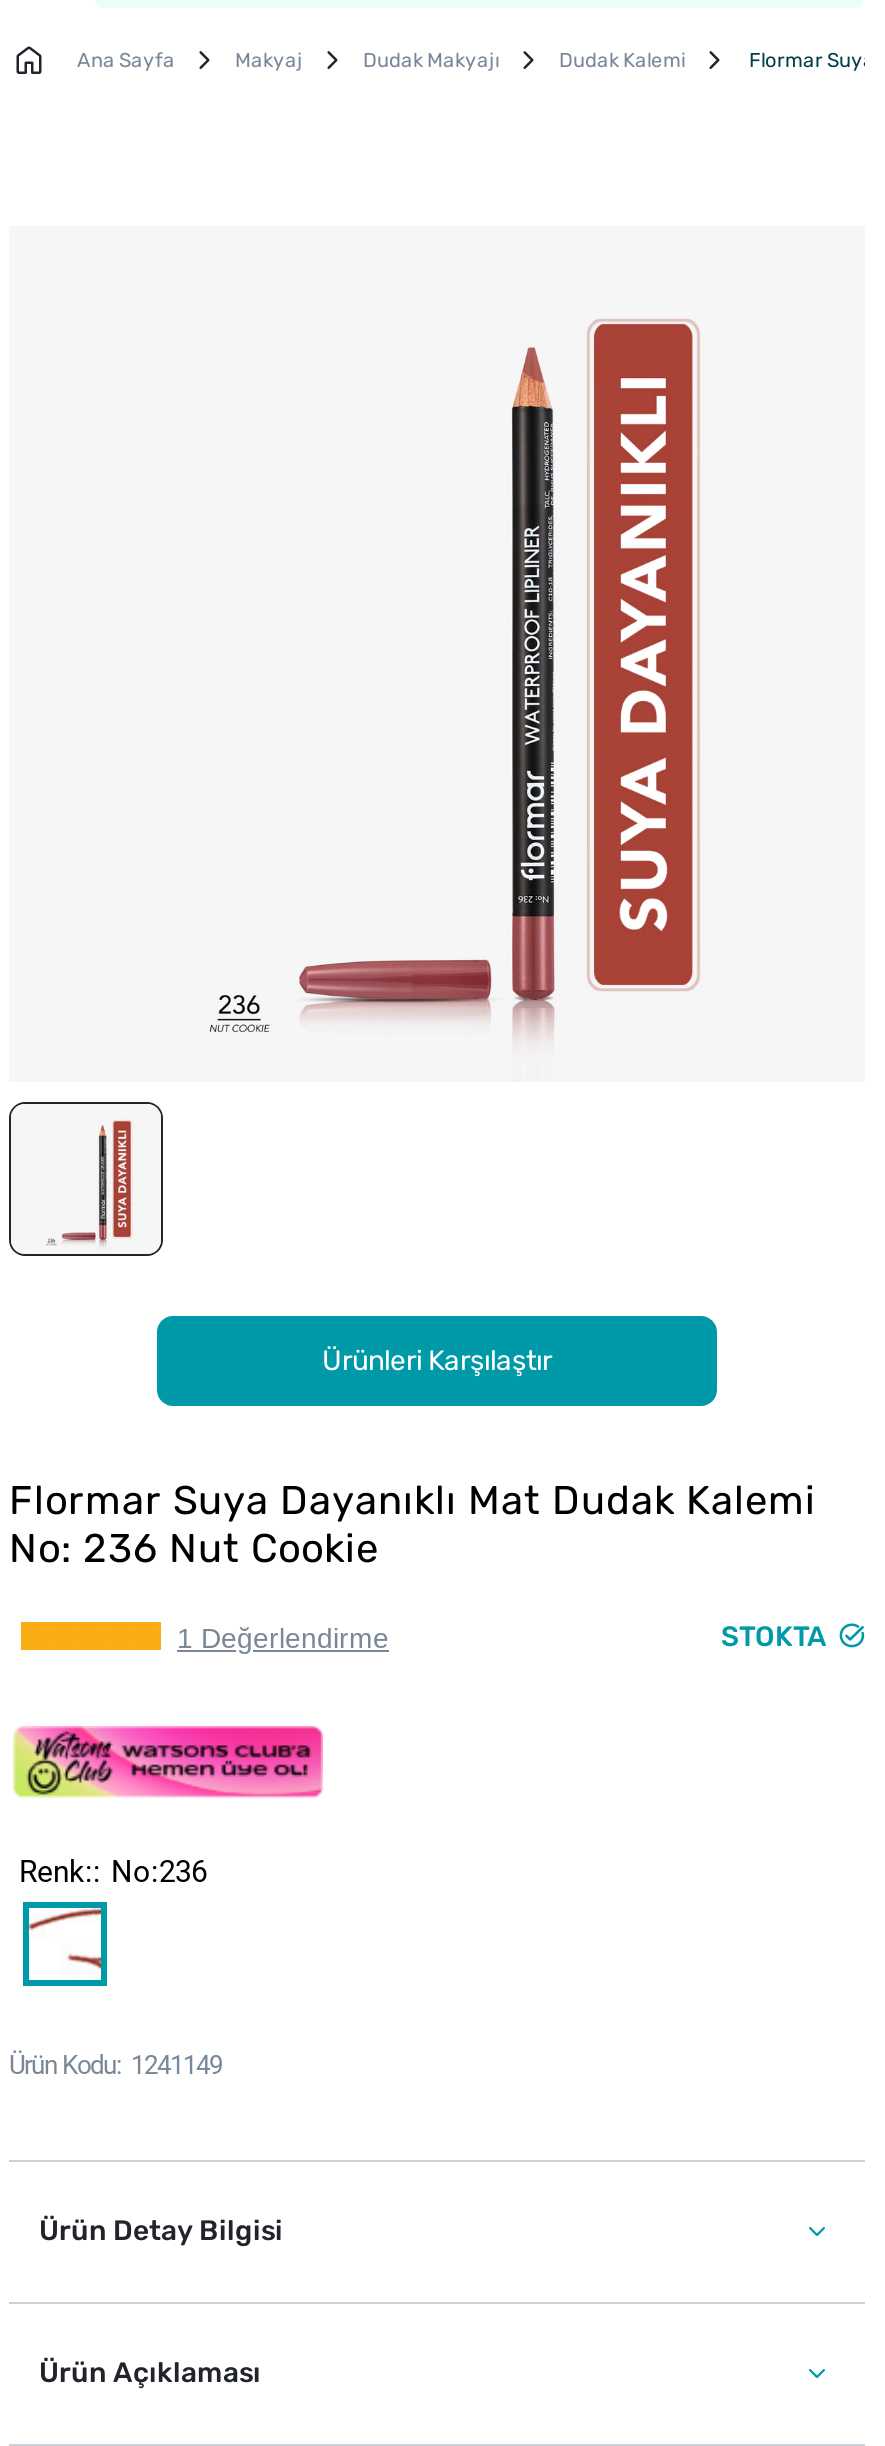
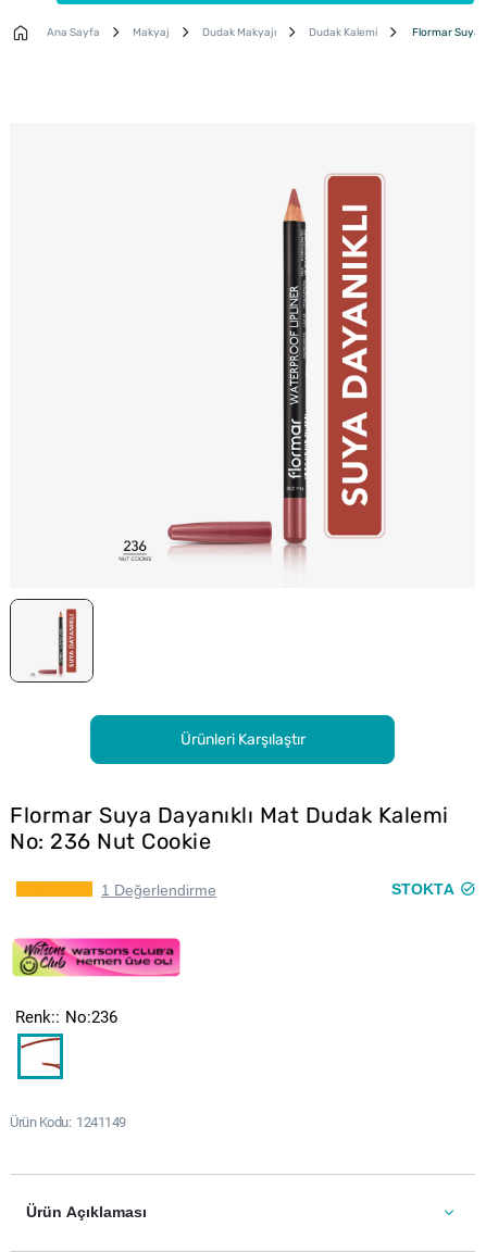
- Ürün Detay Bilgisi
